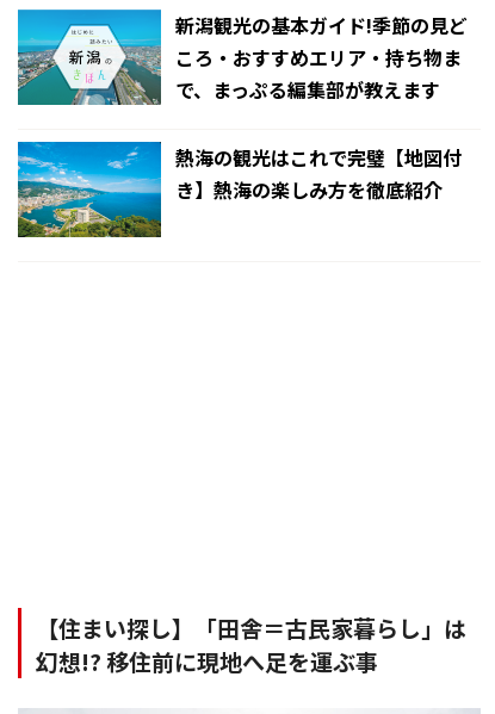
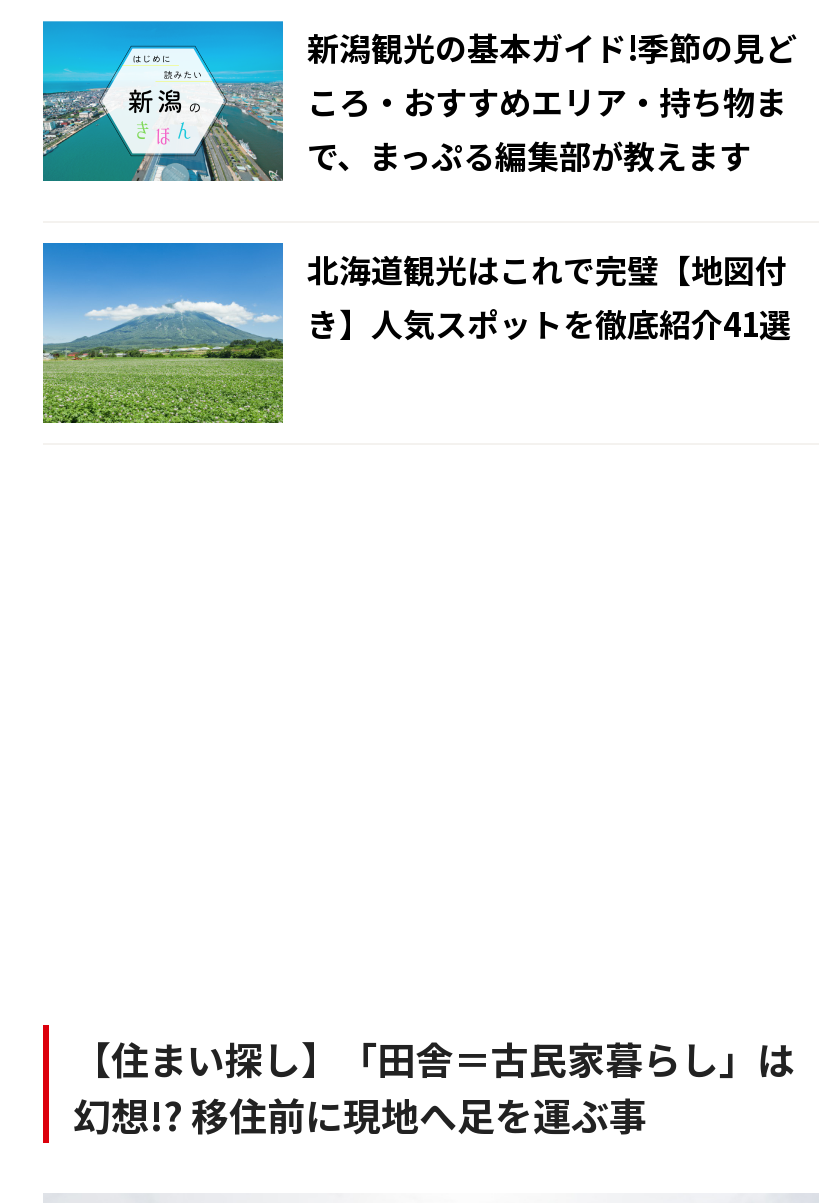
- [image]
- 熱海の観光はこれで完璧【地図付
- き】熱海の楽しみ方を徹底紹介
+ [image]
+ 北海道観光はこれで完璧【地図付
+ き】人気スポットを徹底紹介41選
